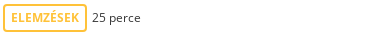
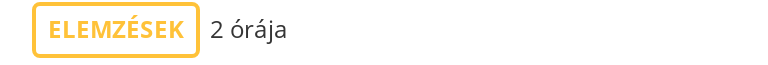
- ELEMZÉSEK 25 perce
+ ELEMZÉSEK 2 órája
